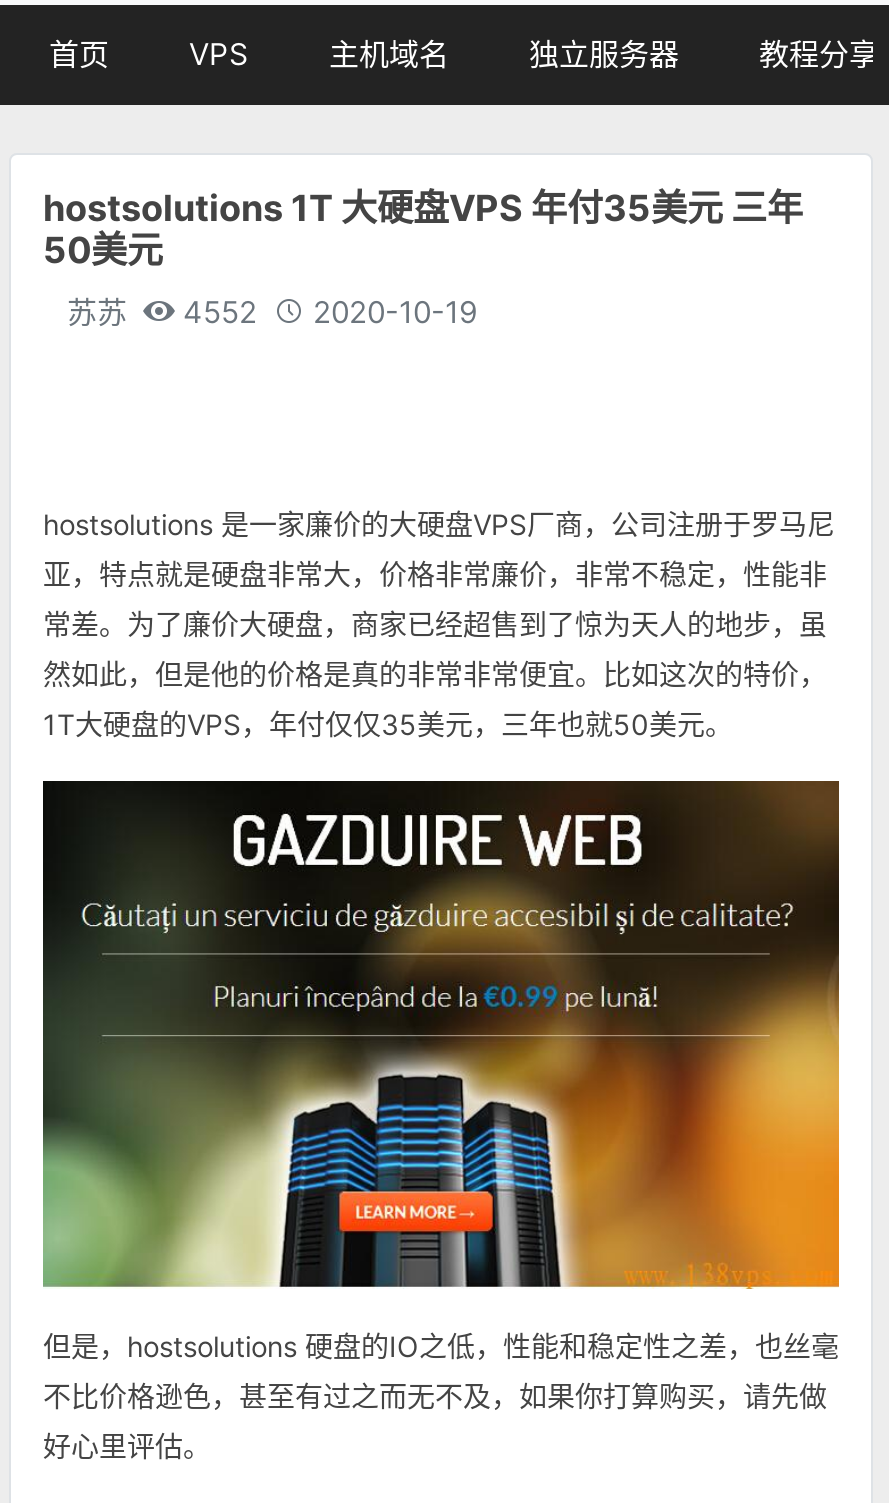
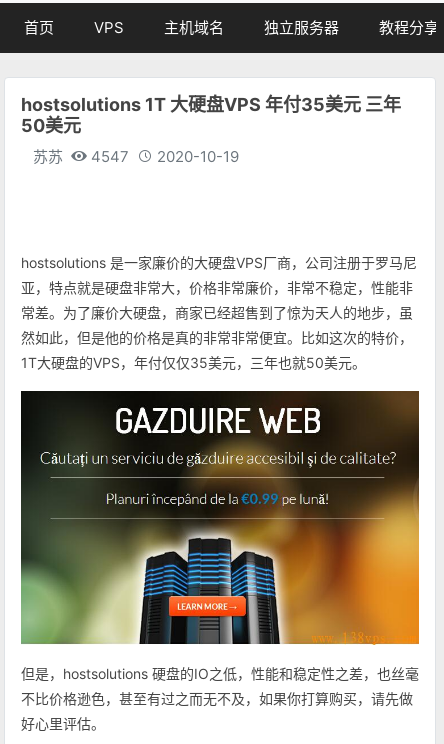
- 苏苏 4552 2020-10-19
+ 苏苏 4547 2020-10-19
